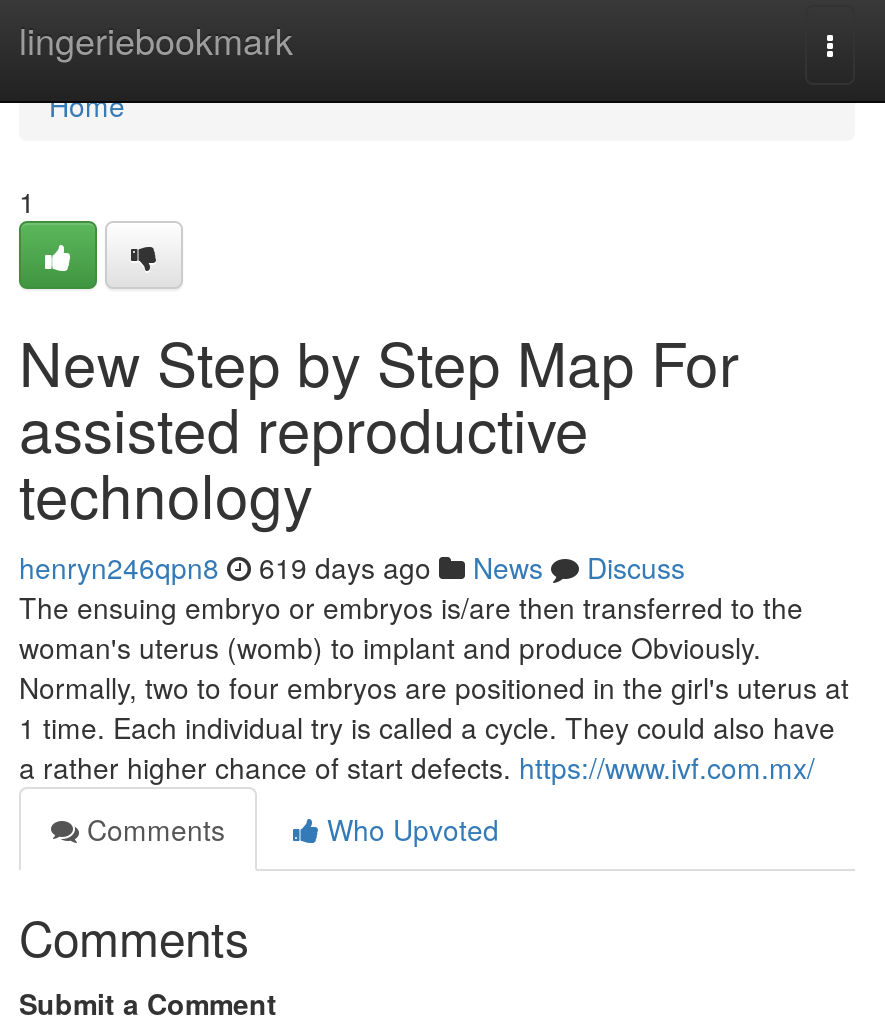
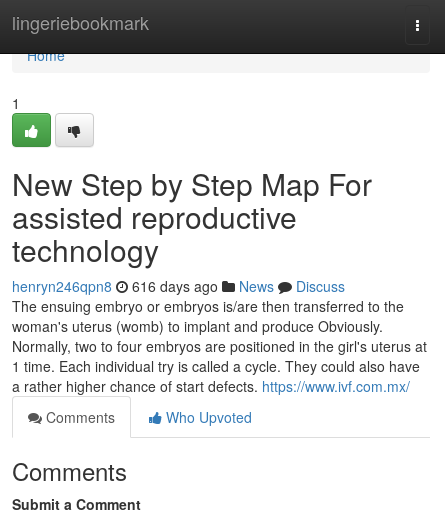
- henryn246qpn8 619 days ago News Discuss
+ henryn246qpn8 616 days ago News Discuss
